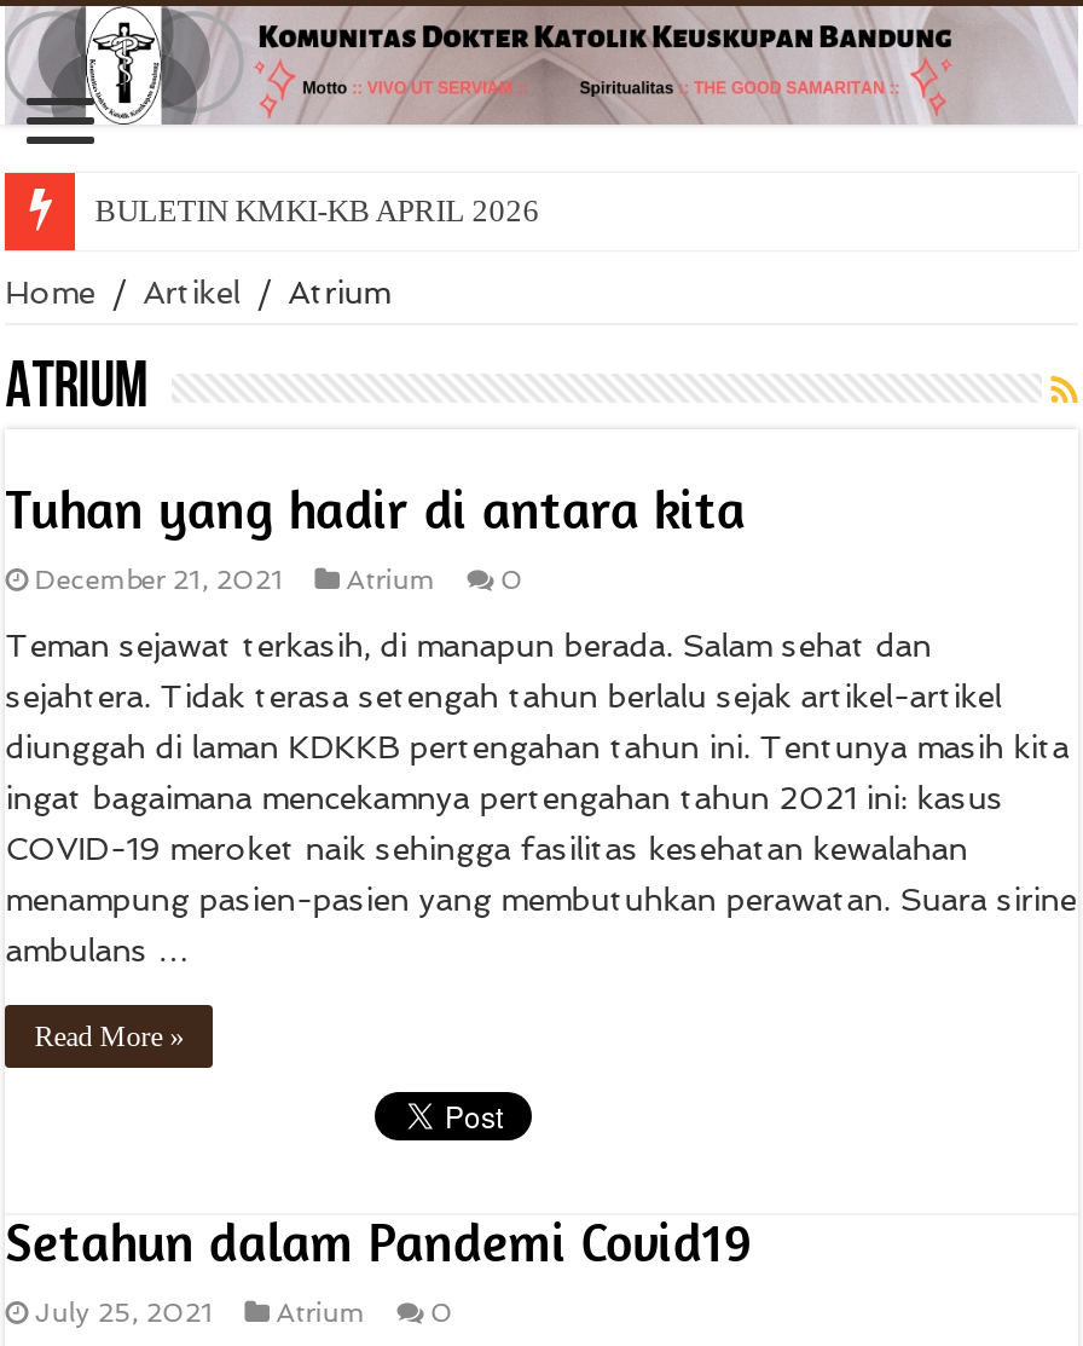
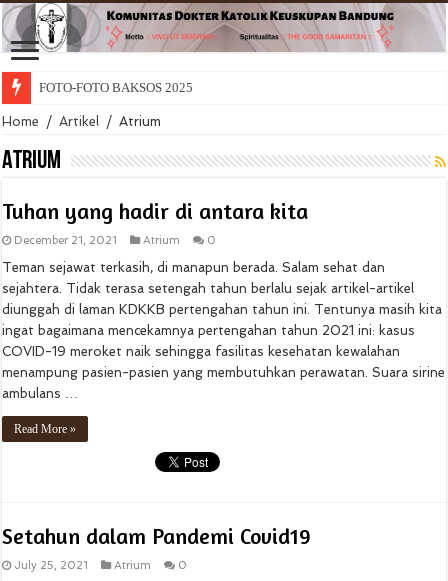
- BULETIN KMKI-KB APRIL 2026
+ FOTO-FOTO BAKSOS 2025
